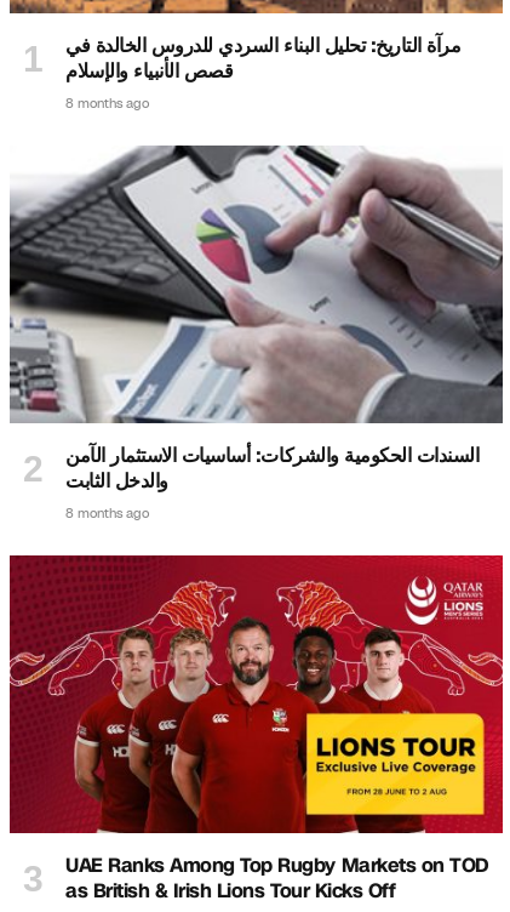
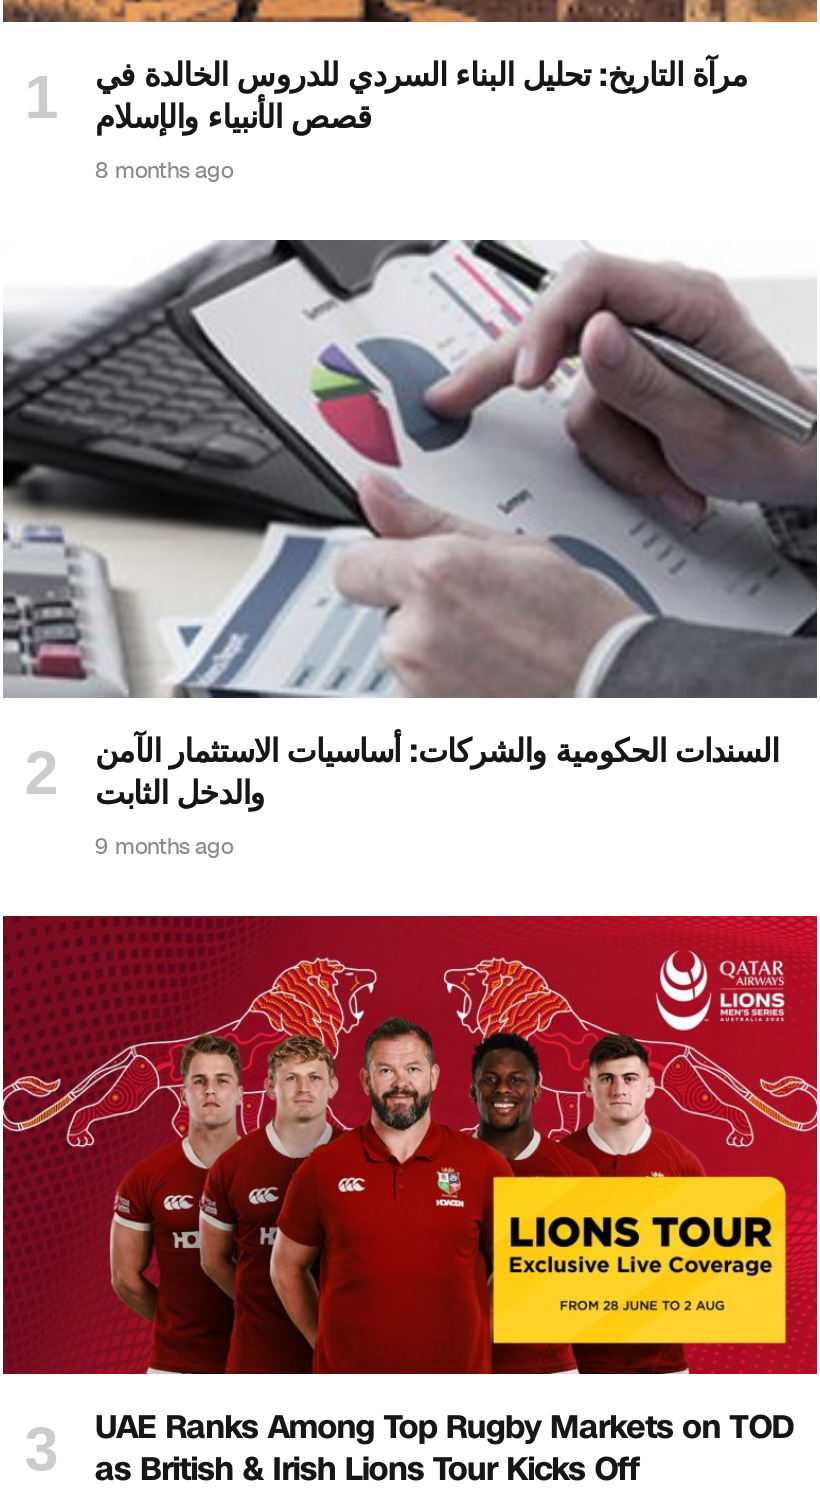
- 8 months ago
+ 9 months ago
